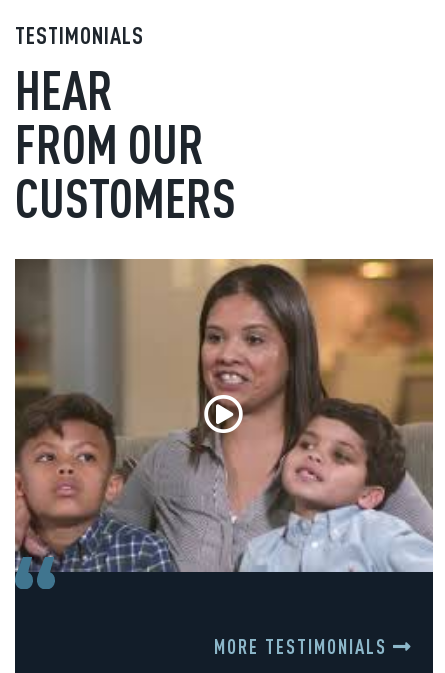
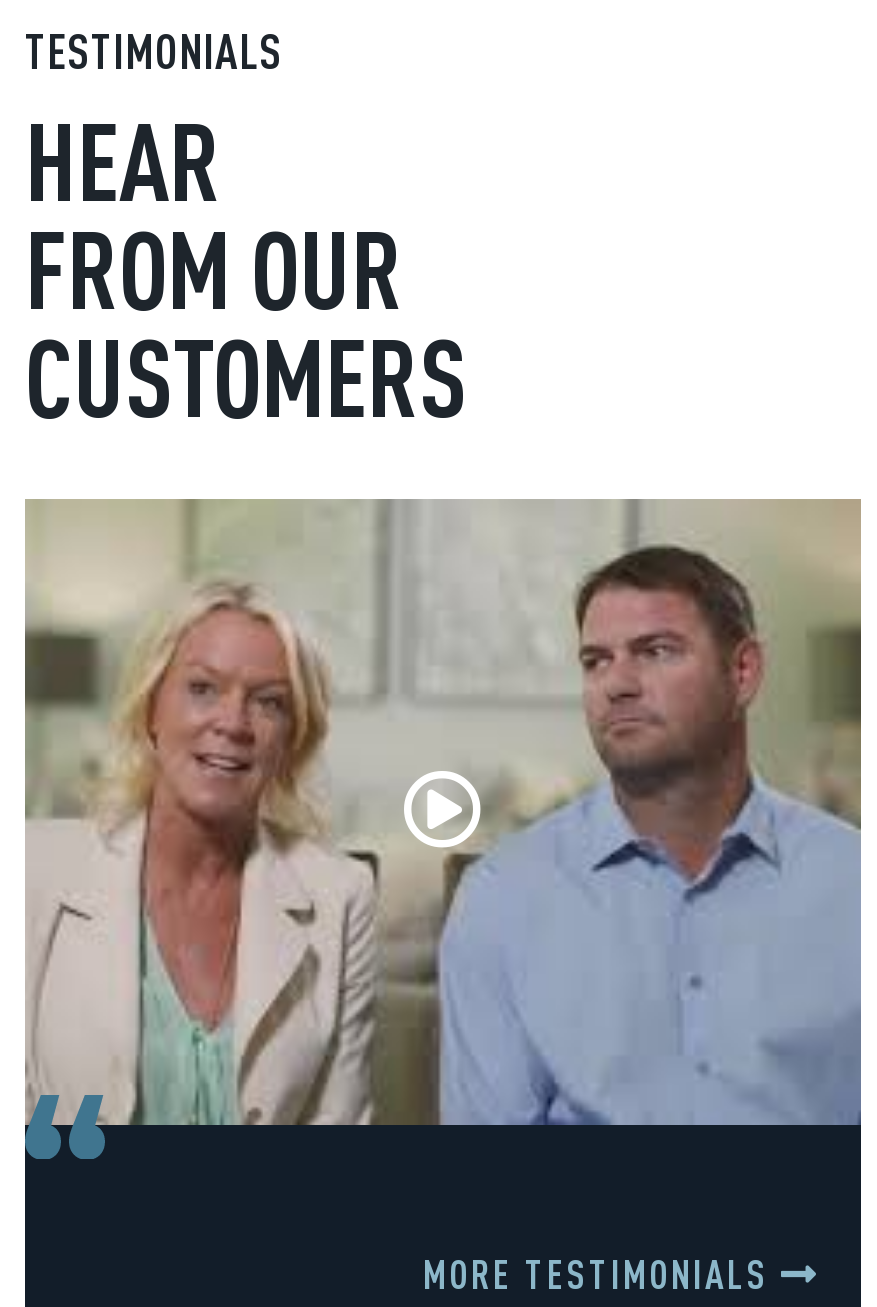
- [image]
+ [image]
